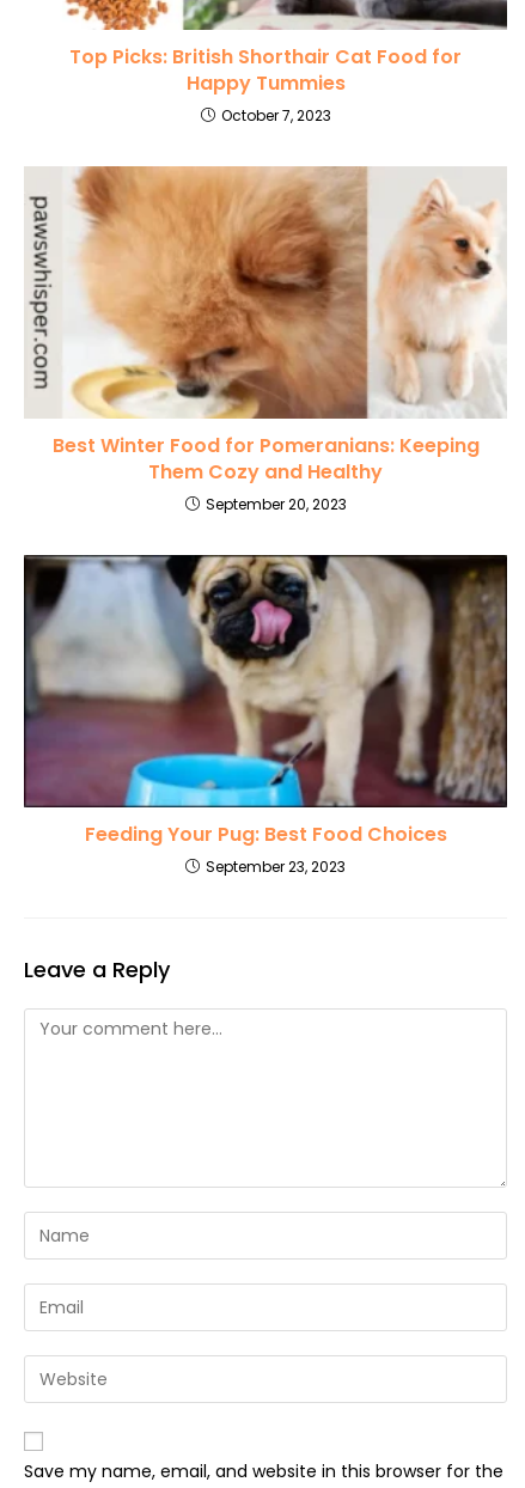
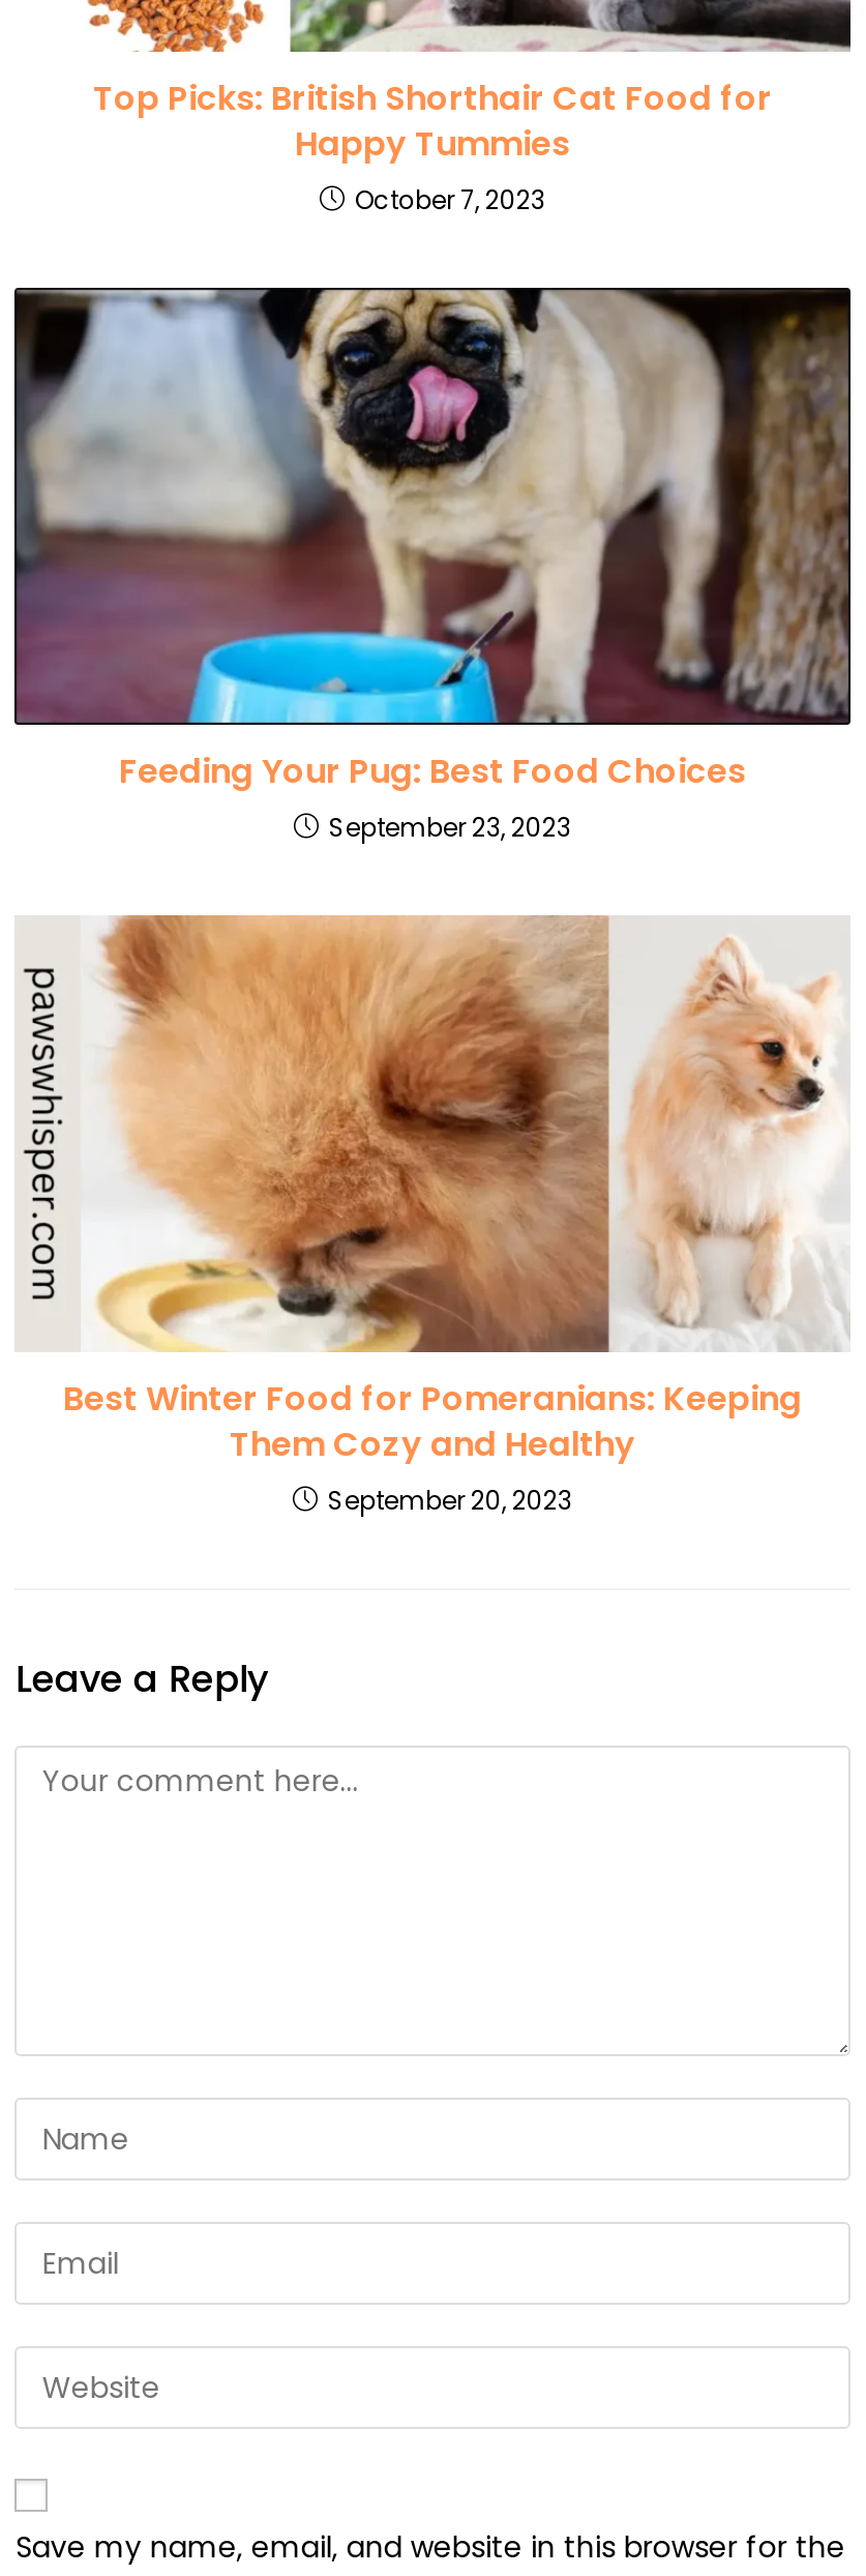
moved down: [image] | Best Winter Food for Pomeranians: Keeping | Them Cozy and Healthy | September 20, 2023

moved up: [image] | Feeding Your Pug: Best Food Choices | September 23, 2023
